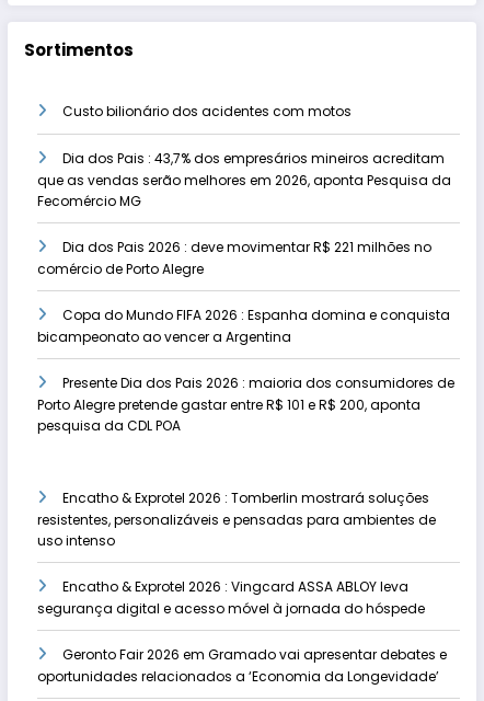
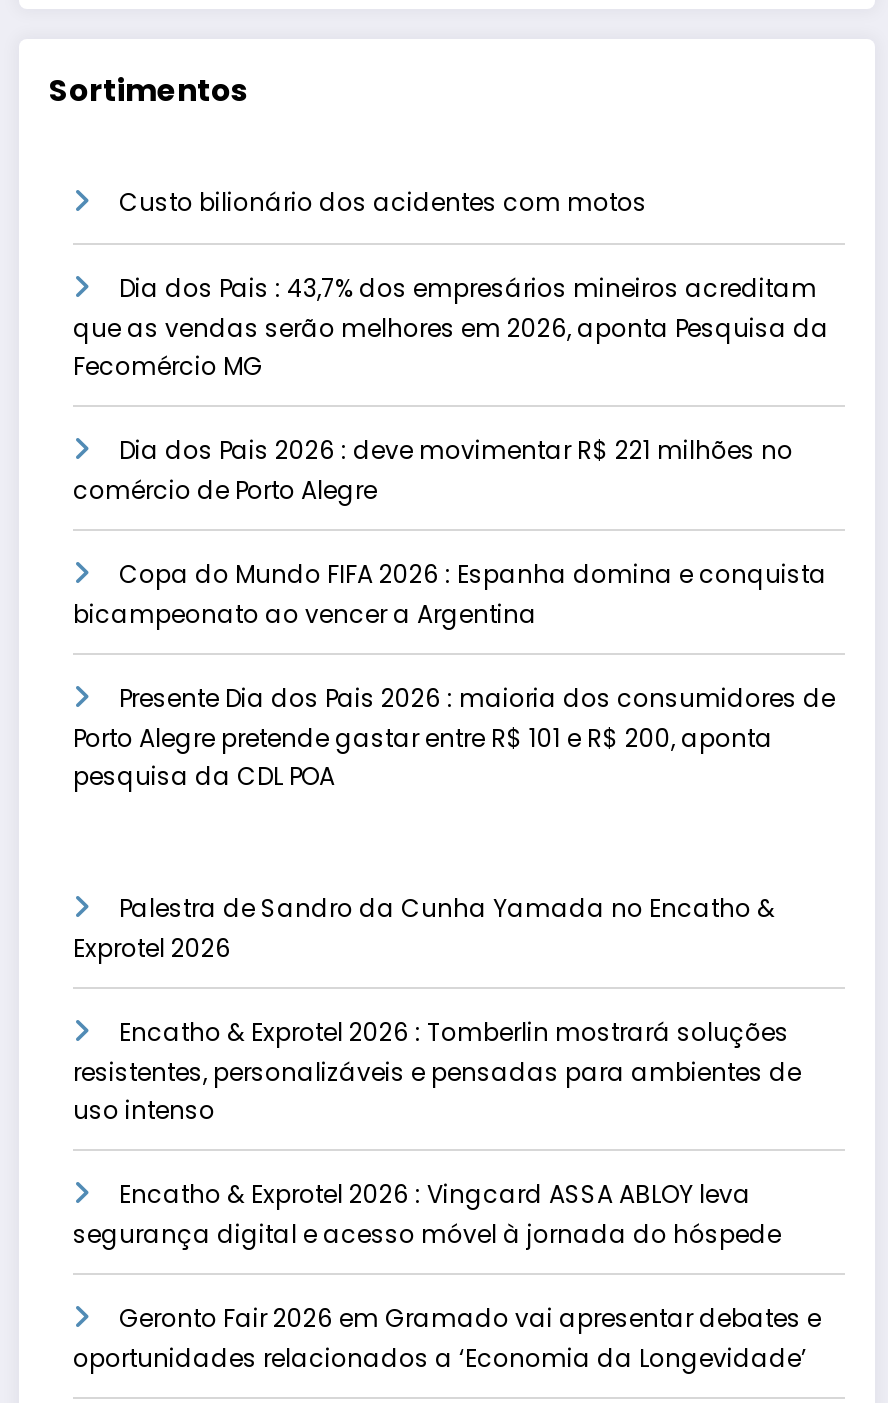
+ Palestra de Sandro da Cunha Yamada no Encatho &
+ Exprotel 2026
